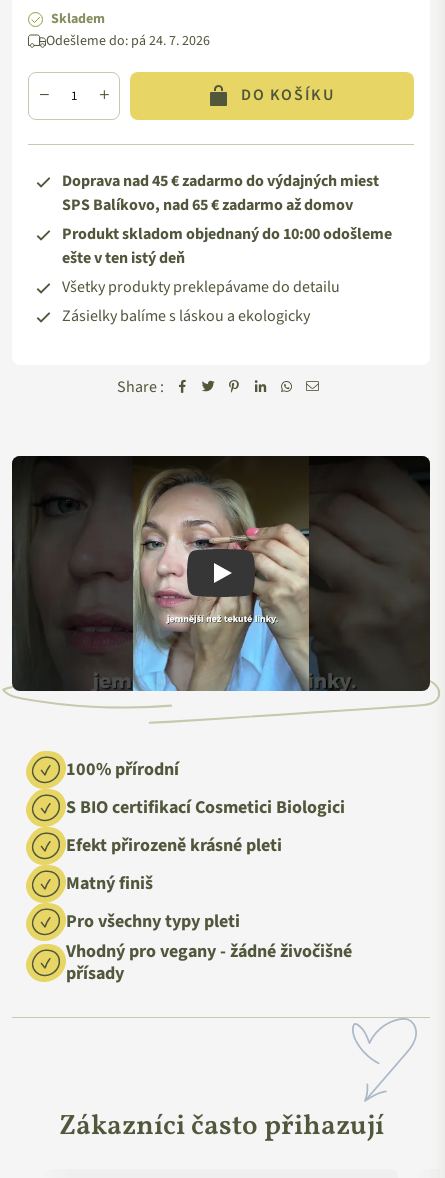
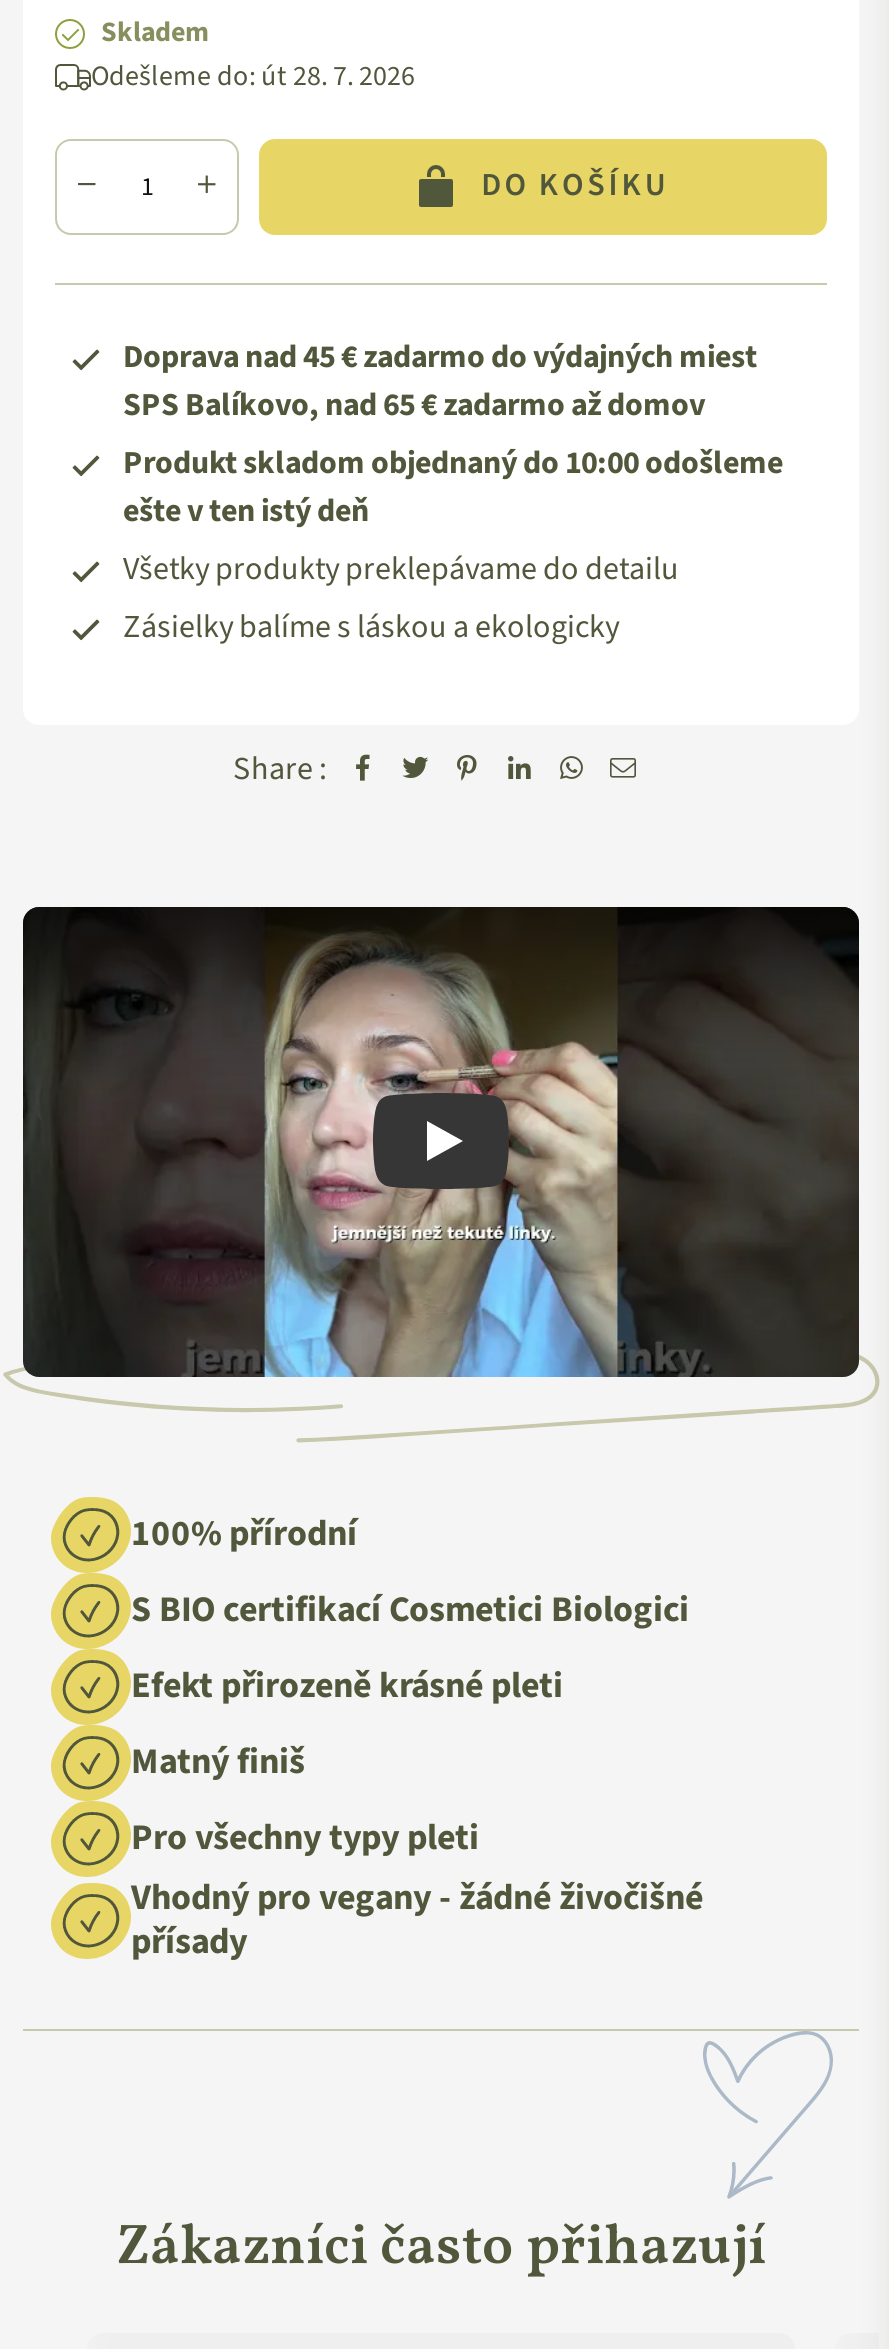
- Odešleme do: pá 24. 7. 2026
+ Odešleme do: út 28. 7. 2026
